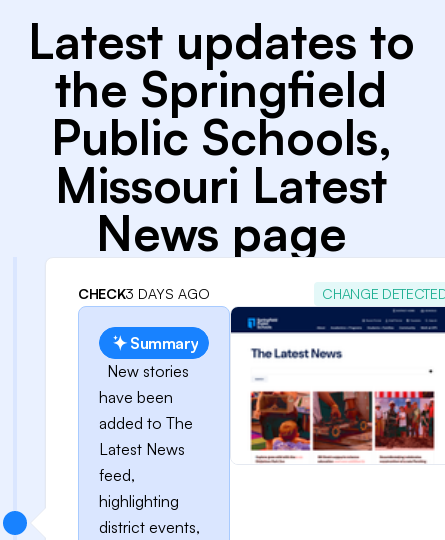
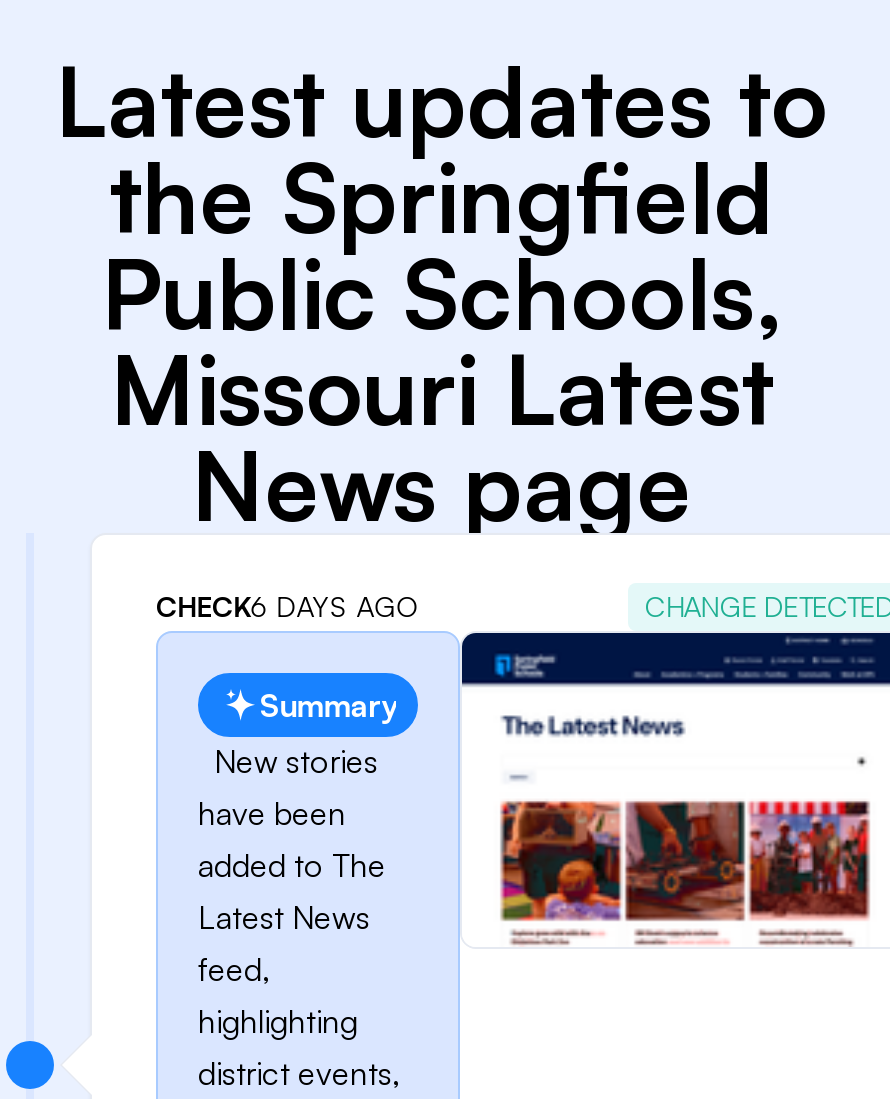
- CHECK3 DAYS AGO
+ CHECK6 DAYS AGO
